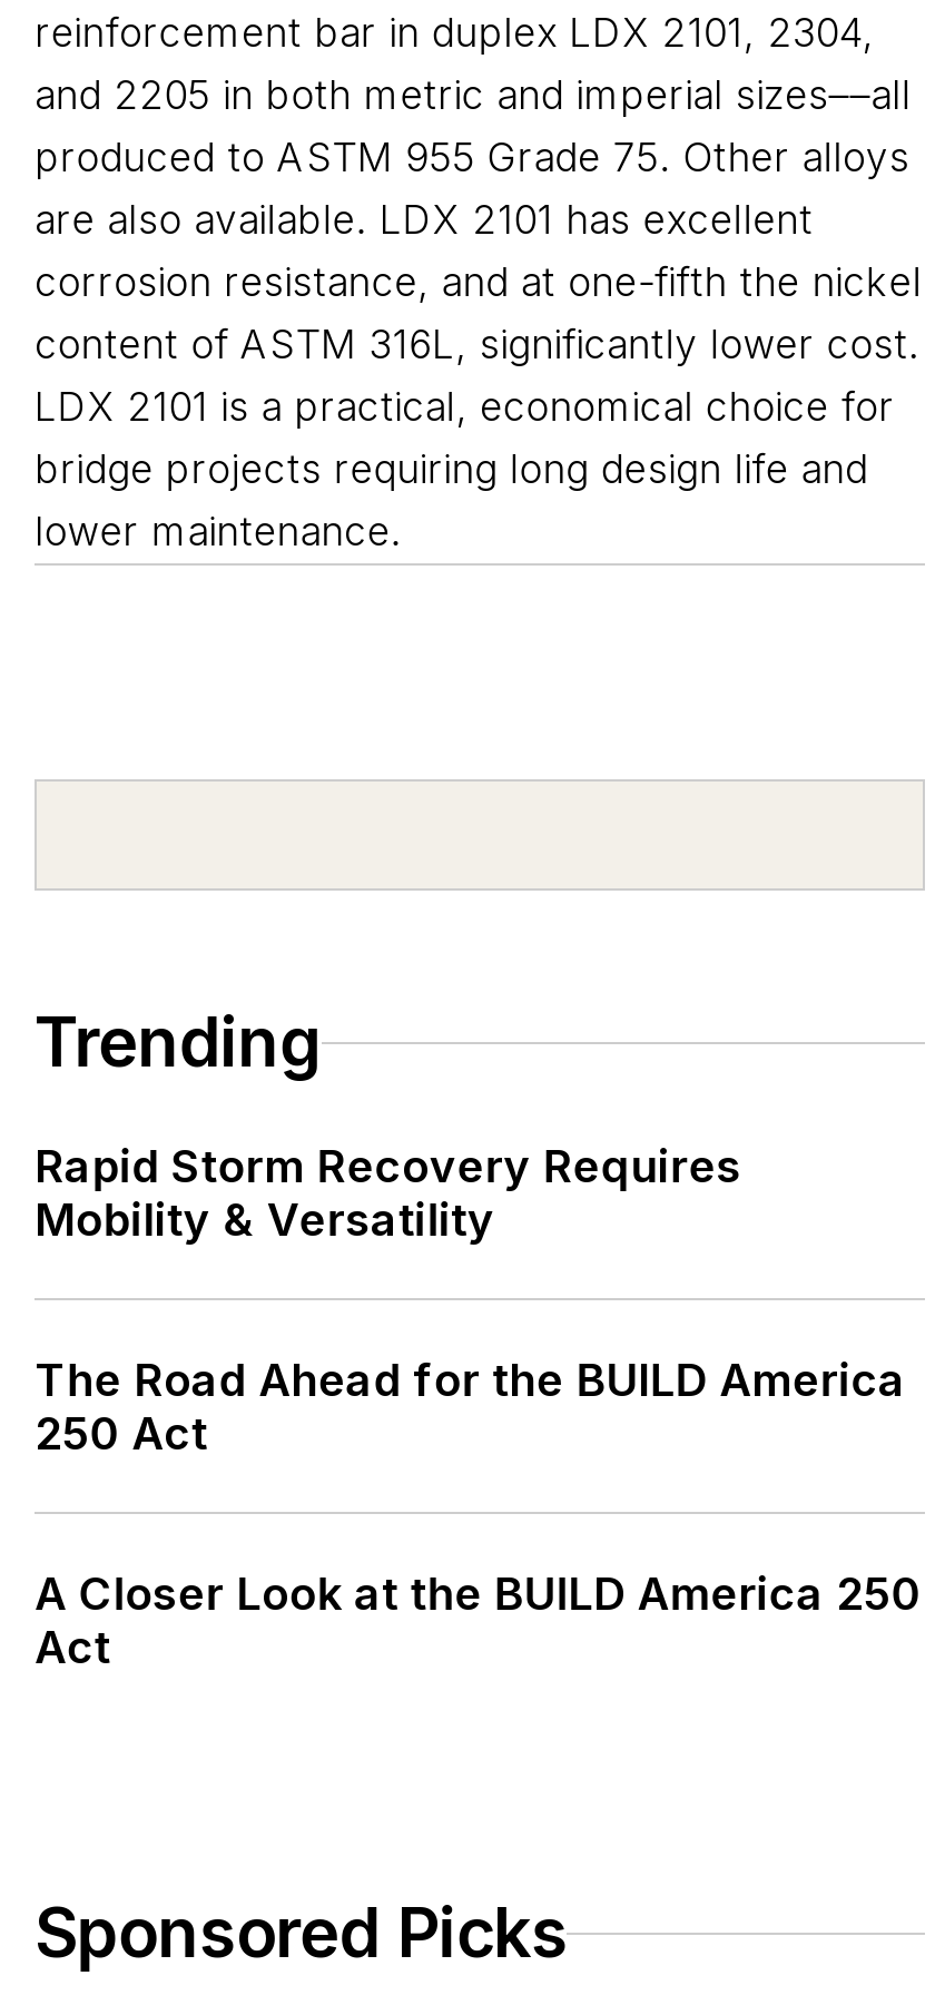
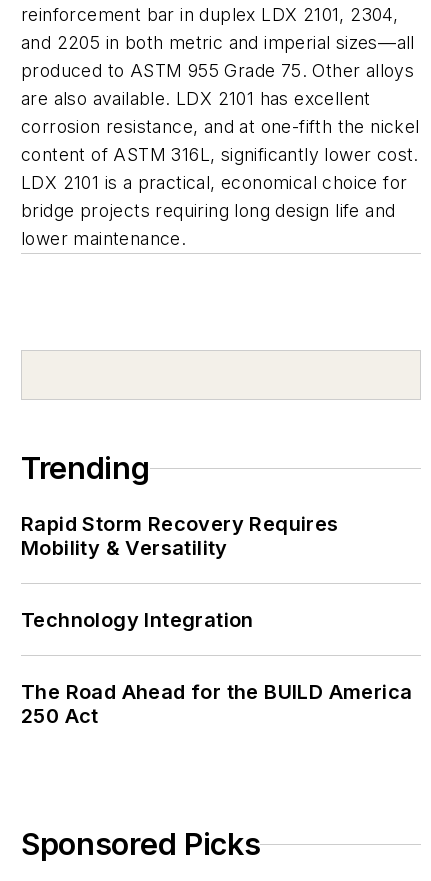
+ Technology Integration

moved down: The Road Ahead for the BUILD America | 250 Act

- A Closer Look at the BUILD America 250
- Act
